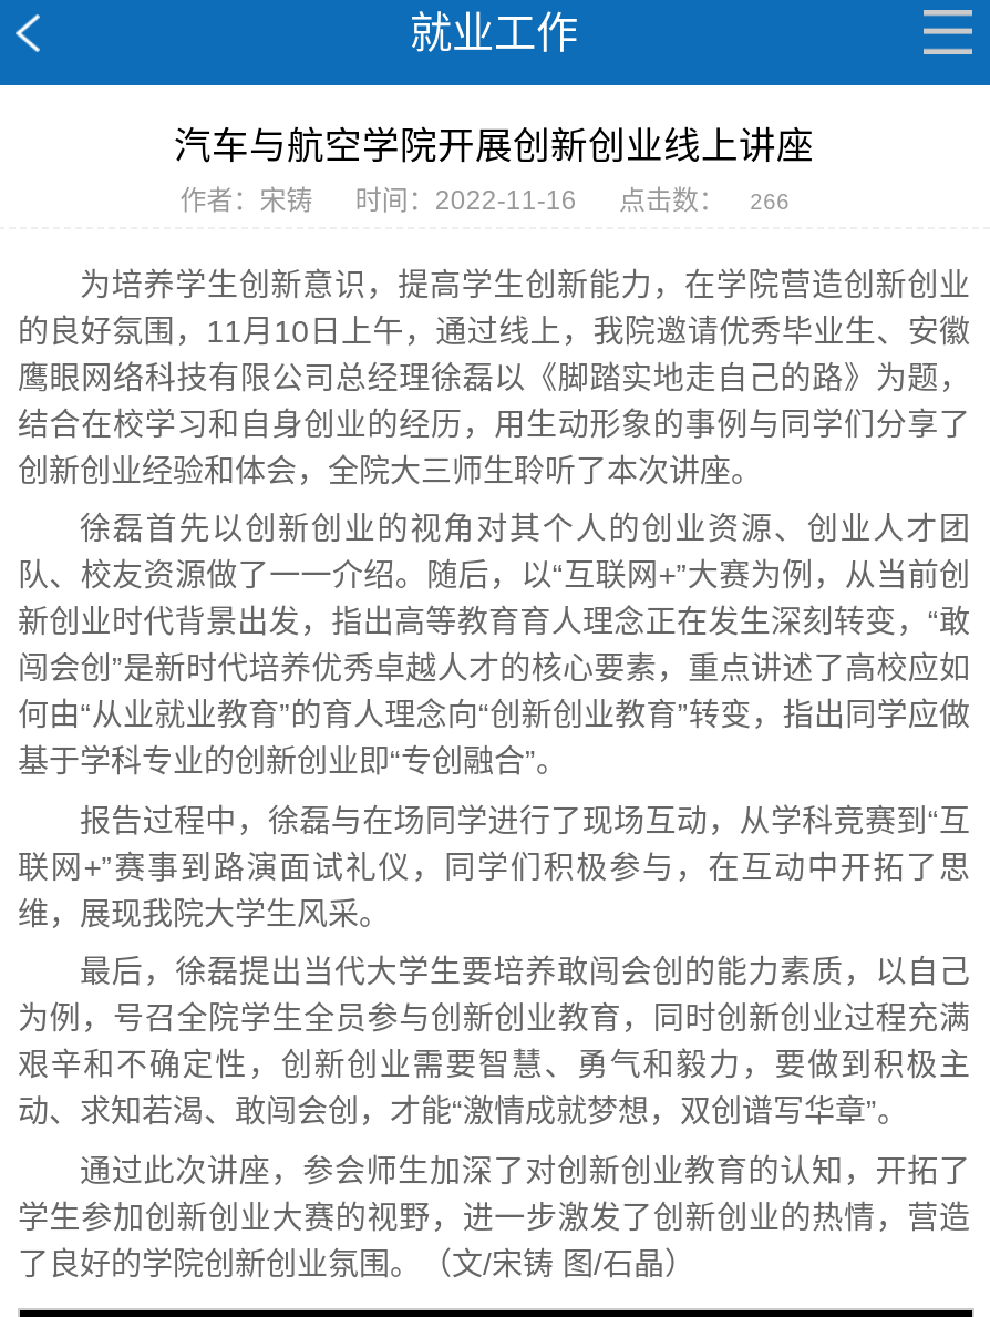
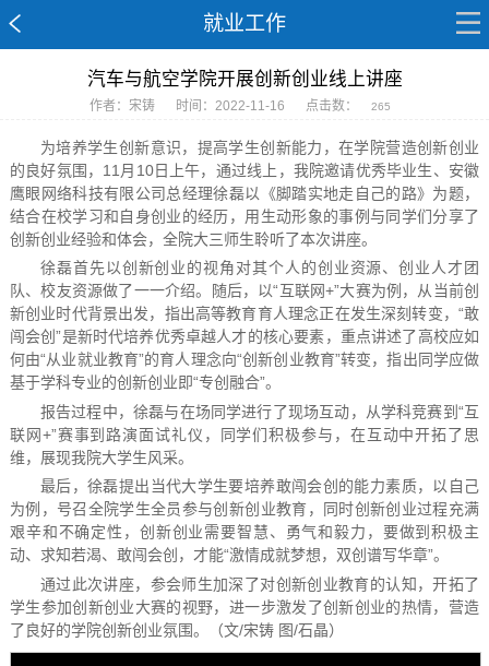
- 作者：宋铸 时间：2022-11-16 点击数： 266
+ 作者：宋铸 时间：2022-11-16 点击数： 265
